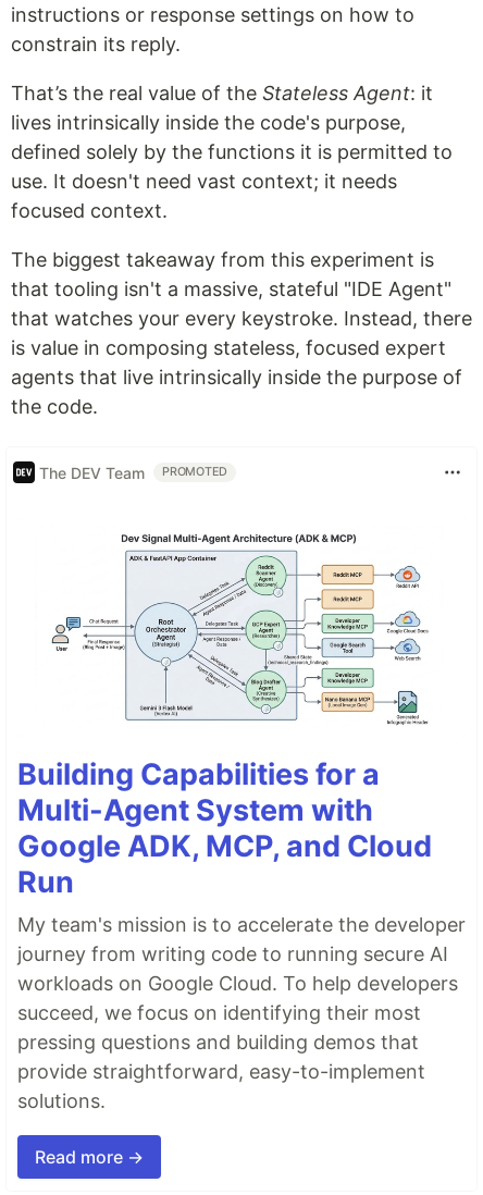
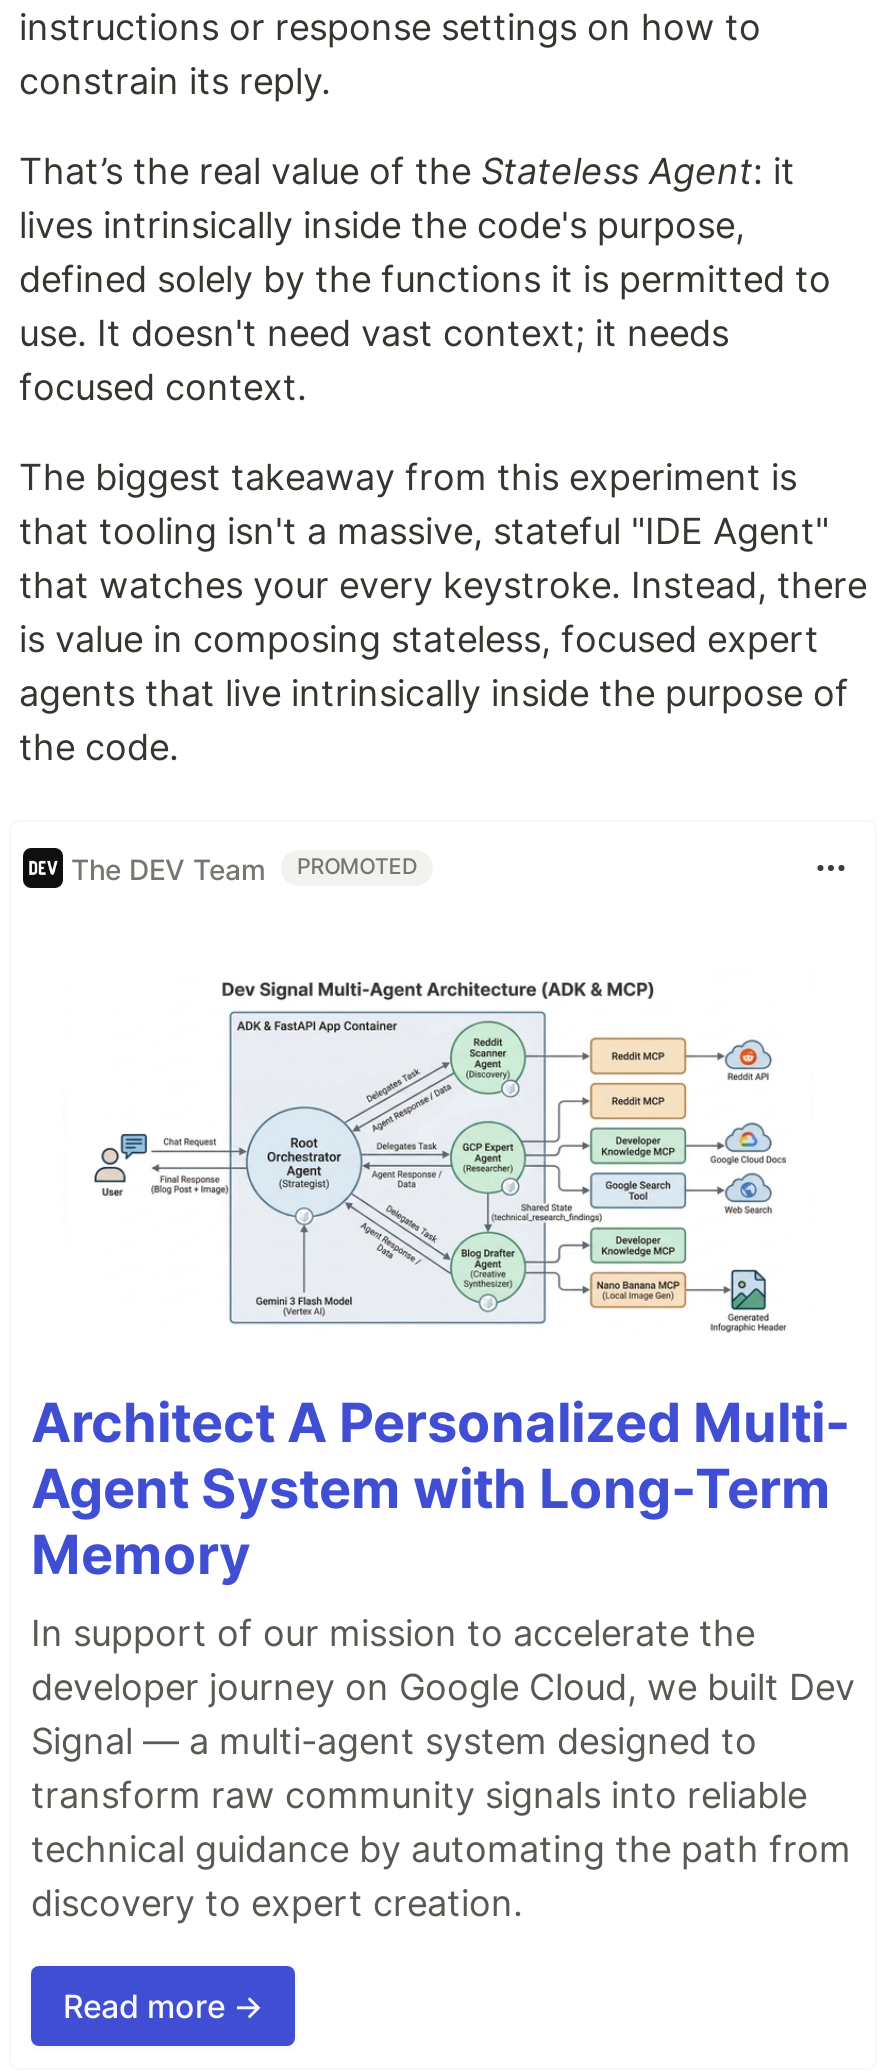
- Building Capabilities for a
- Multi-Agent System with
- Google ADK, MCP, and Cloud
- Run
- My team's mission is to accelerate the developer
- journey from writing code to running secure AI
- workloads on Google Cloud. To help developers
- succeed, we focus on identifying their most
- pressing questions and building demos that
- provide straightforward, easy-to-implement
- solutions.
+ Architect A Personalized Multi-
+ Agent System with Long-Term
+ Memory
+ In support of our mission to accelerate the
+ developer journey on Google Cloud, we built Dev
+ Signal — a multi-agent system designed to
+ transform raw community signals into reliable
+ technical guidance by automating the path from
+ discovery to expert creation.
